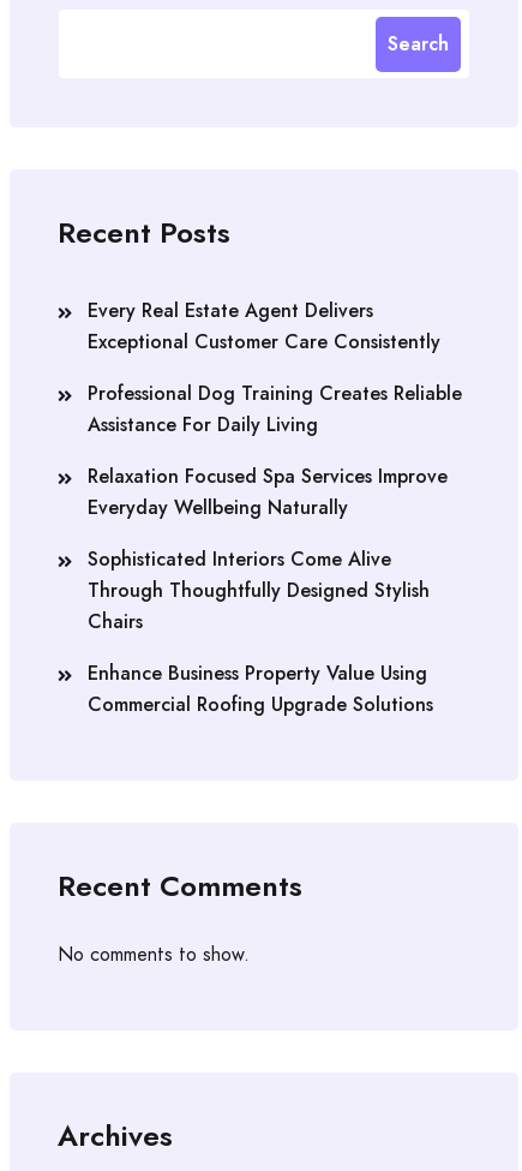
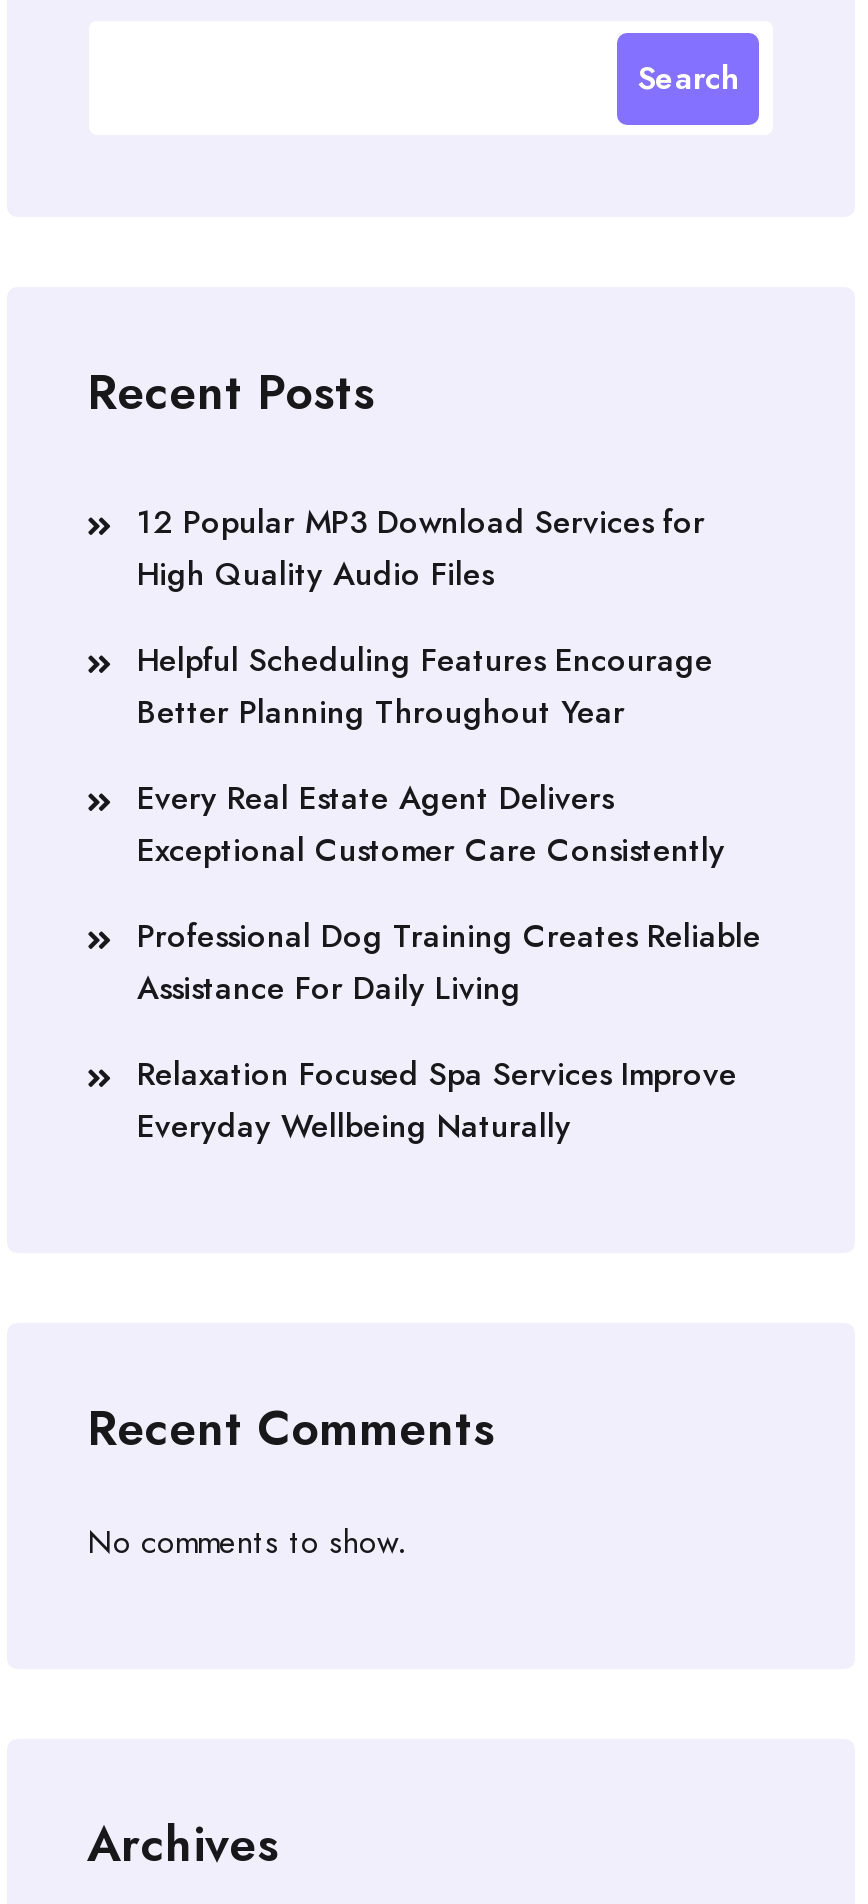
+ 12 Popular MP3 Download Services for
+ High Quality Audio Files
+ Helpful Scheduling Features Encourage
+ Better Planning Throughout Year

moved down: Every Real Estate Agent Delivers | Exceptional Customer Care Consistently | Professional Dog Training Creates Reliable | Assistance For Daily Living | Relaxation Focused Spa Services Improve | Everyday Wellbeing Naturally

- Sophisticated Interiors Come Alive
- Through Thoughtfully Designed Stylish
- Chairs
- Enhance Business Property Value Using
- Commercial Roofing Upgrade Solutions
